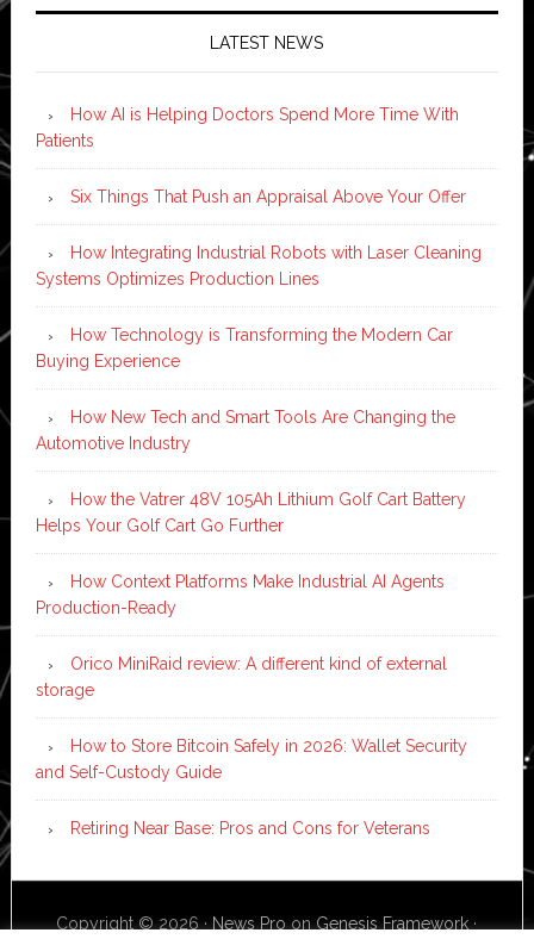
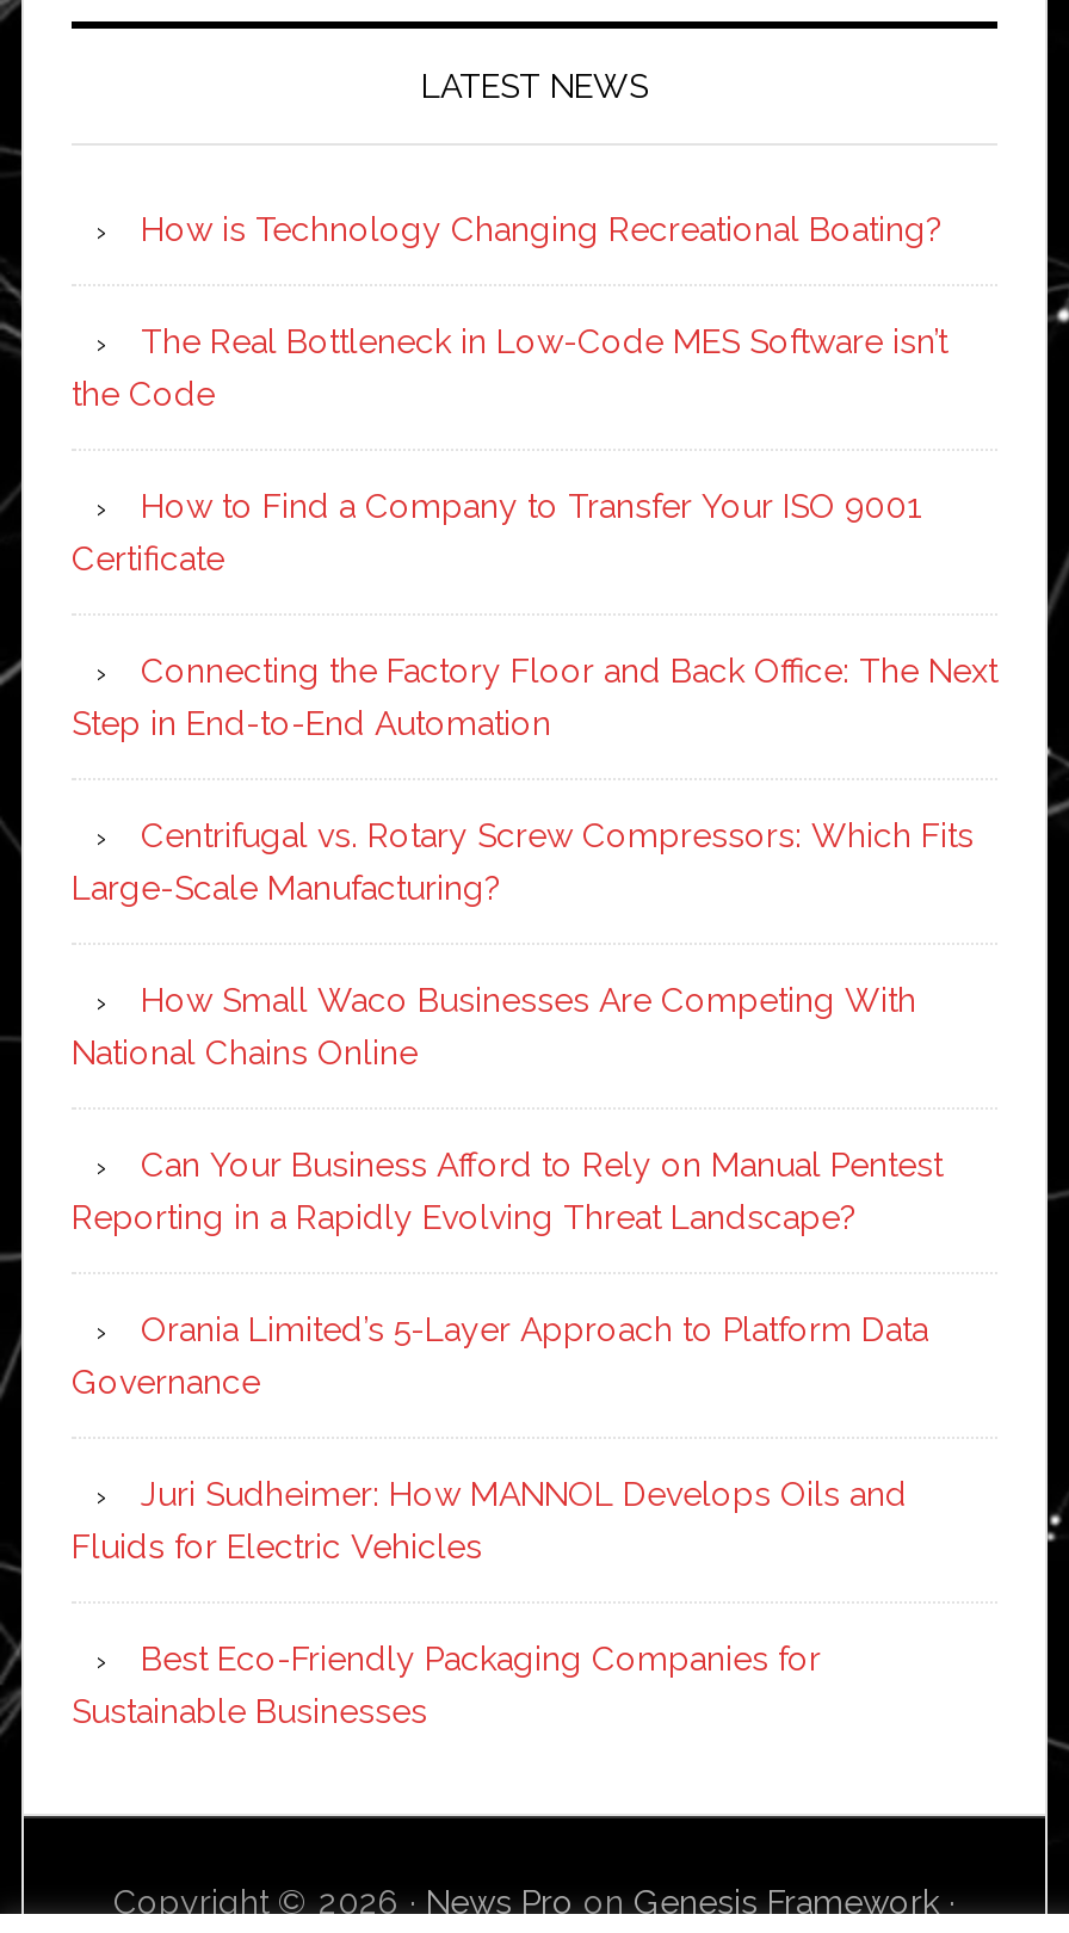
- How AI is Helping Doctors Spend More Time With
- Patients
+ How is Technology Changing Recreational Boating?

- Six Things That Push an Appraisal Above Your Offer
+ The Real Bottleneck in Low-Code MES Software isn’t
+ the Code

- How Integrating Industrial Robots with Laser Cleaning
- Systems Optimizes Production Lines
+ How to Find a Company to Transfer Your ISO 9001
+ Certificate

- How Technology is Transforming the Modern Car
- Buying Experience
+ Connecting the Factory Floor and Back Office: The Next
+ Step in End-to-End Automation

- How New Tech and Smart Tools Are Changing the
- Automotive Industry
+ Centrifugal vs. Rotary Screw Compressors: Which Fits
+ Large-Scale Manufacturing?

- How the Vatrer 48V 105Ah Lithium Golf Cart Battery
- Helps Your Golf Cart Go Further
+ How Small Waco Businesses Are Competing With
+ National Chains Online

- How Context Platforms Make Industrial AI Agents
- Production-Ready
+ Can Your Business Afford to Rely on Manual Pentest
+ Reporting in a Rapidly Evolving Threat Landscape?

- Orico MiniRaid review: A different kind of external
- storage
+ Orania Limited’s 5-Layer Approach to Platform Data
+ Governance

- How to Store Bitcoin Safely in 2026: Wallet Security
- and Self-Custody Guide
+ Juri Sudheimer: How MANNOL Develops Oils and
+ Fluids for Electric Vehicles

- Retiring Near Base: Pros and Cons for Veterans
+ Best Eco-Friendly Packaging Companies for
+ Sustainable Businesses
